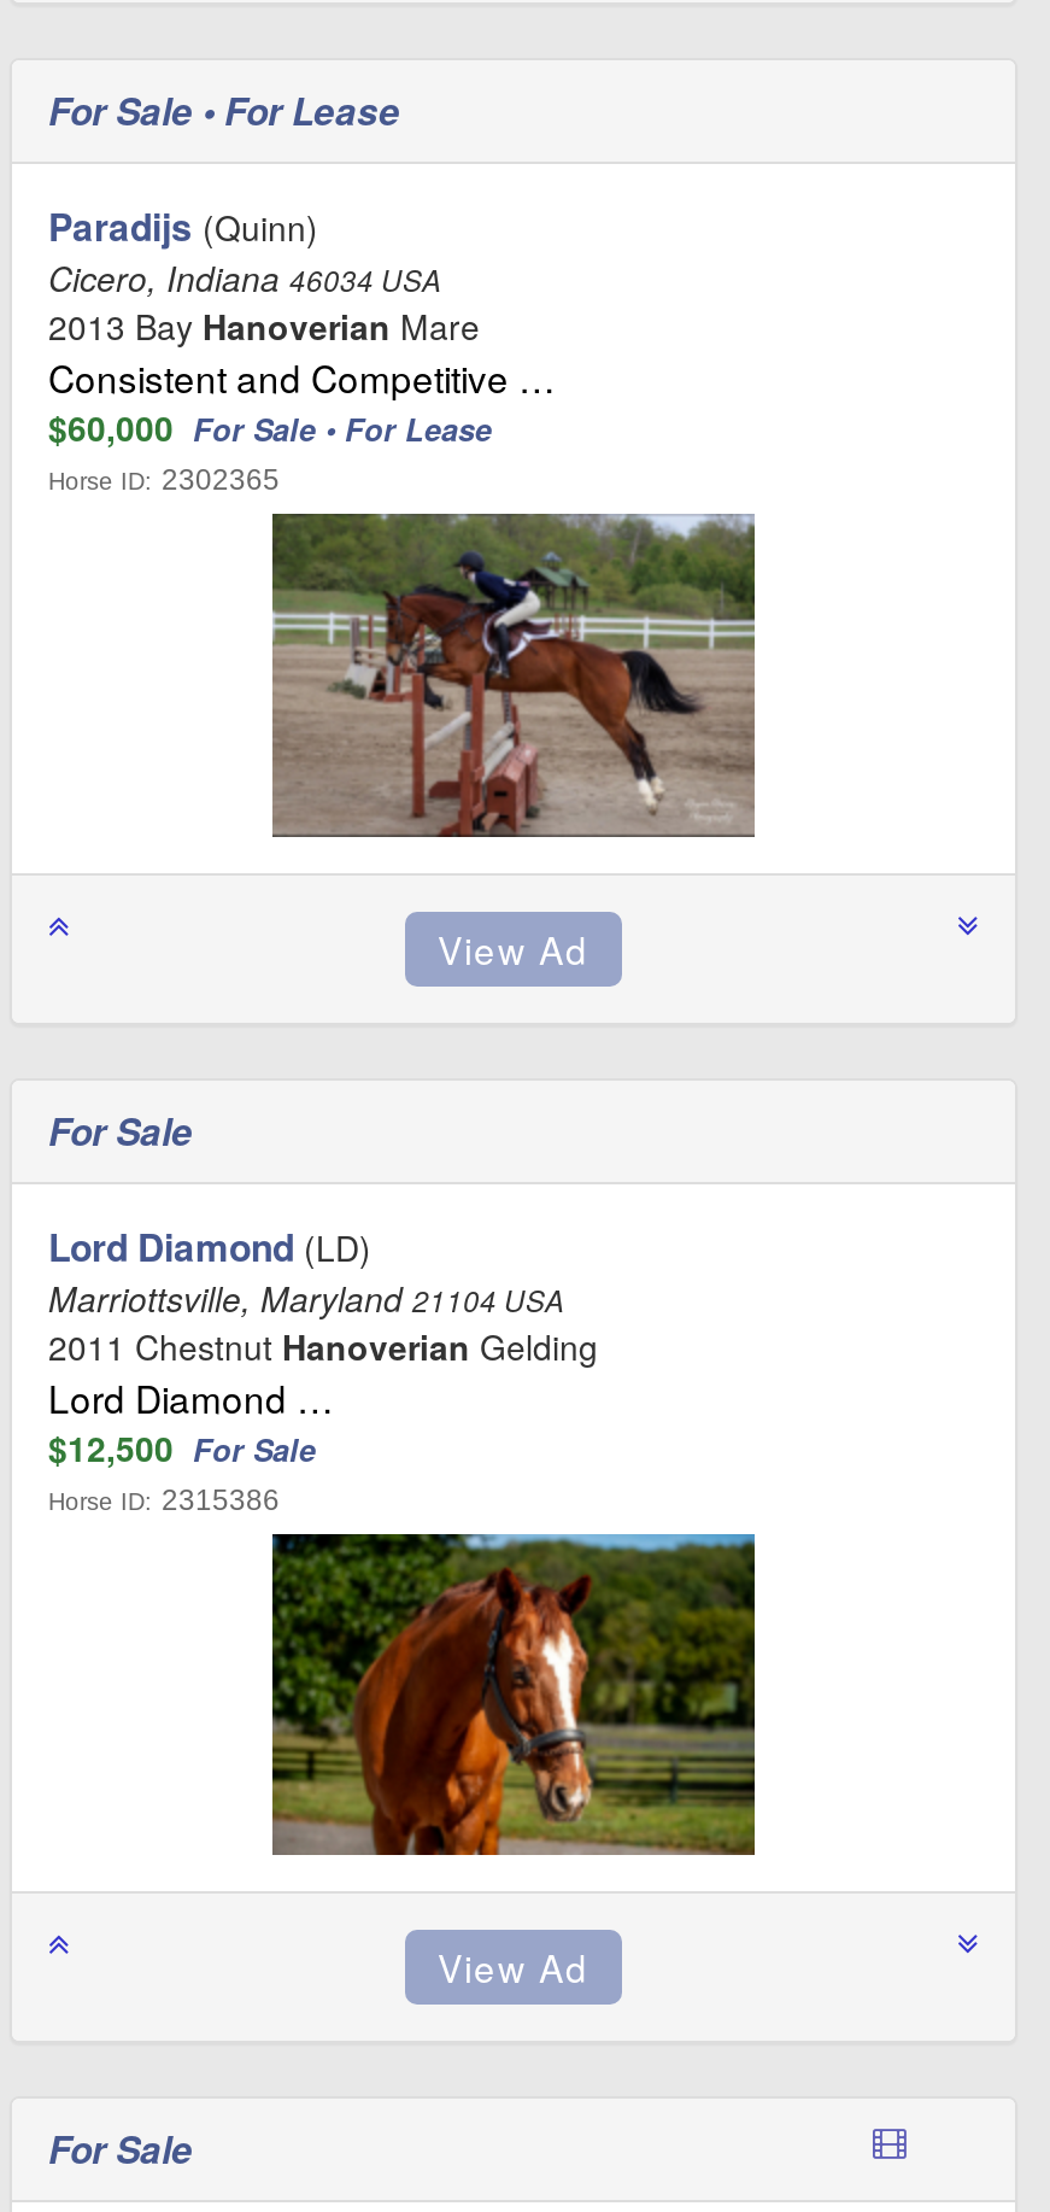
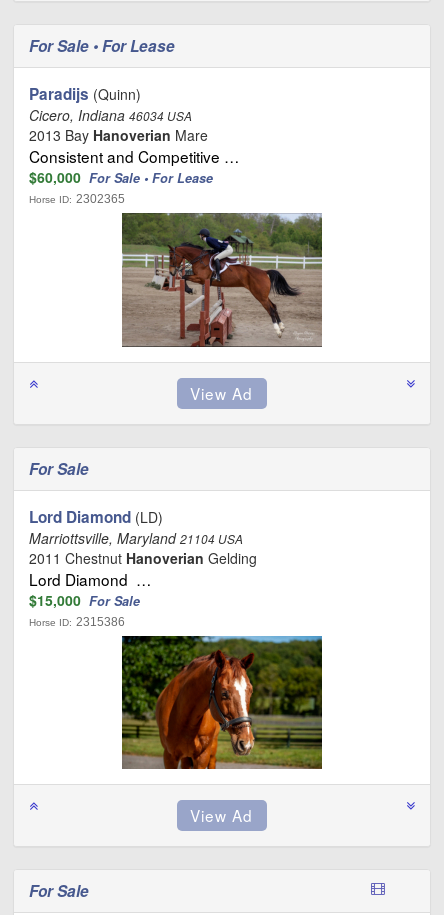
- $12,500 For Sale
+ $15,000 For Sale
